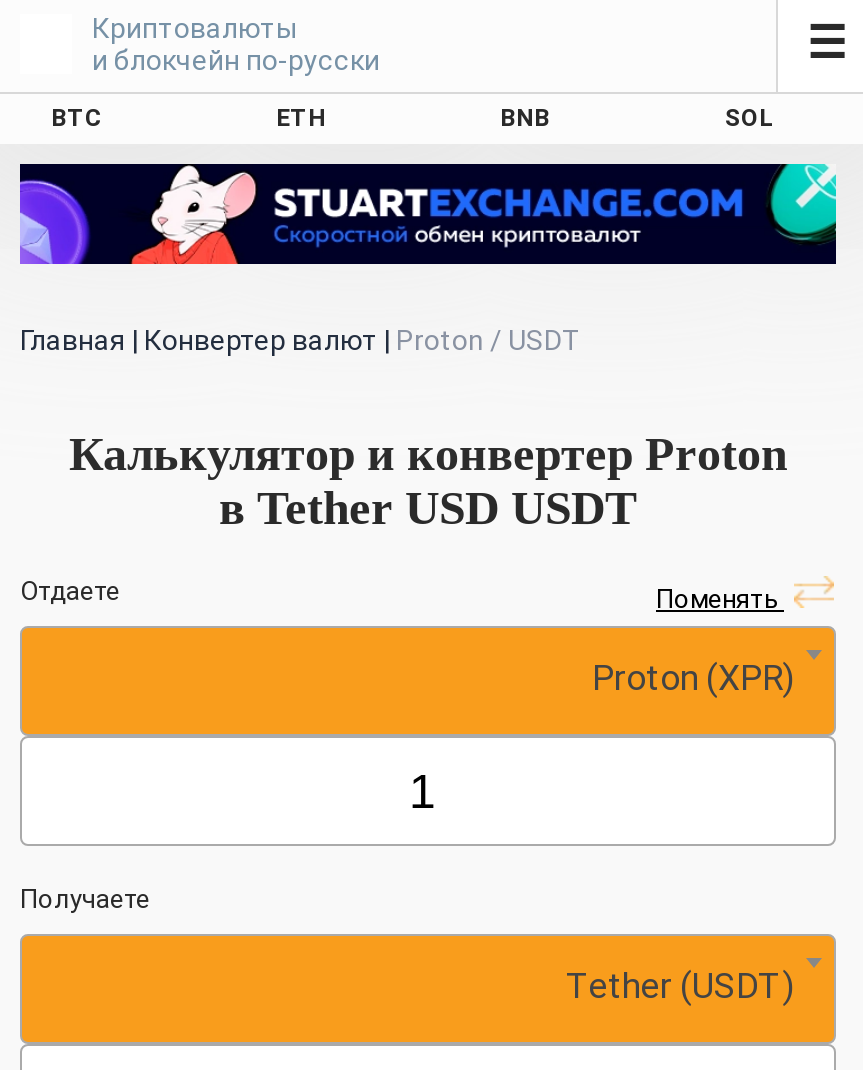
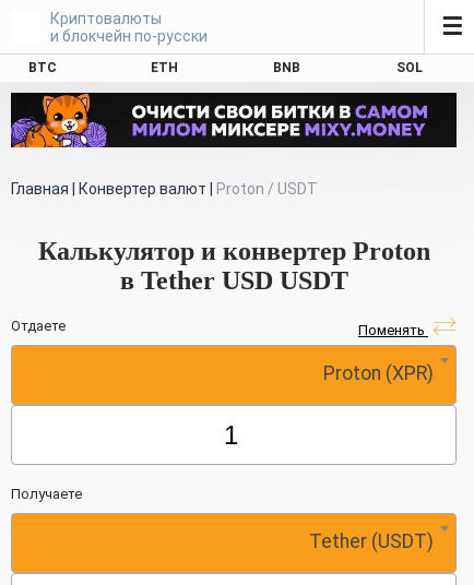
- [image]
+ [image]
